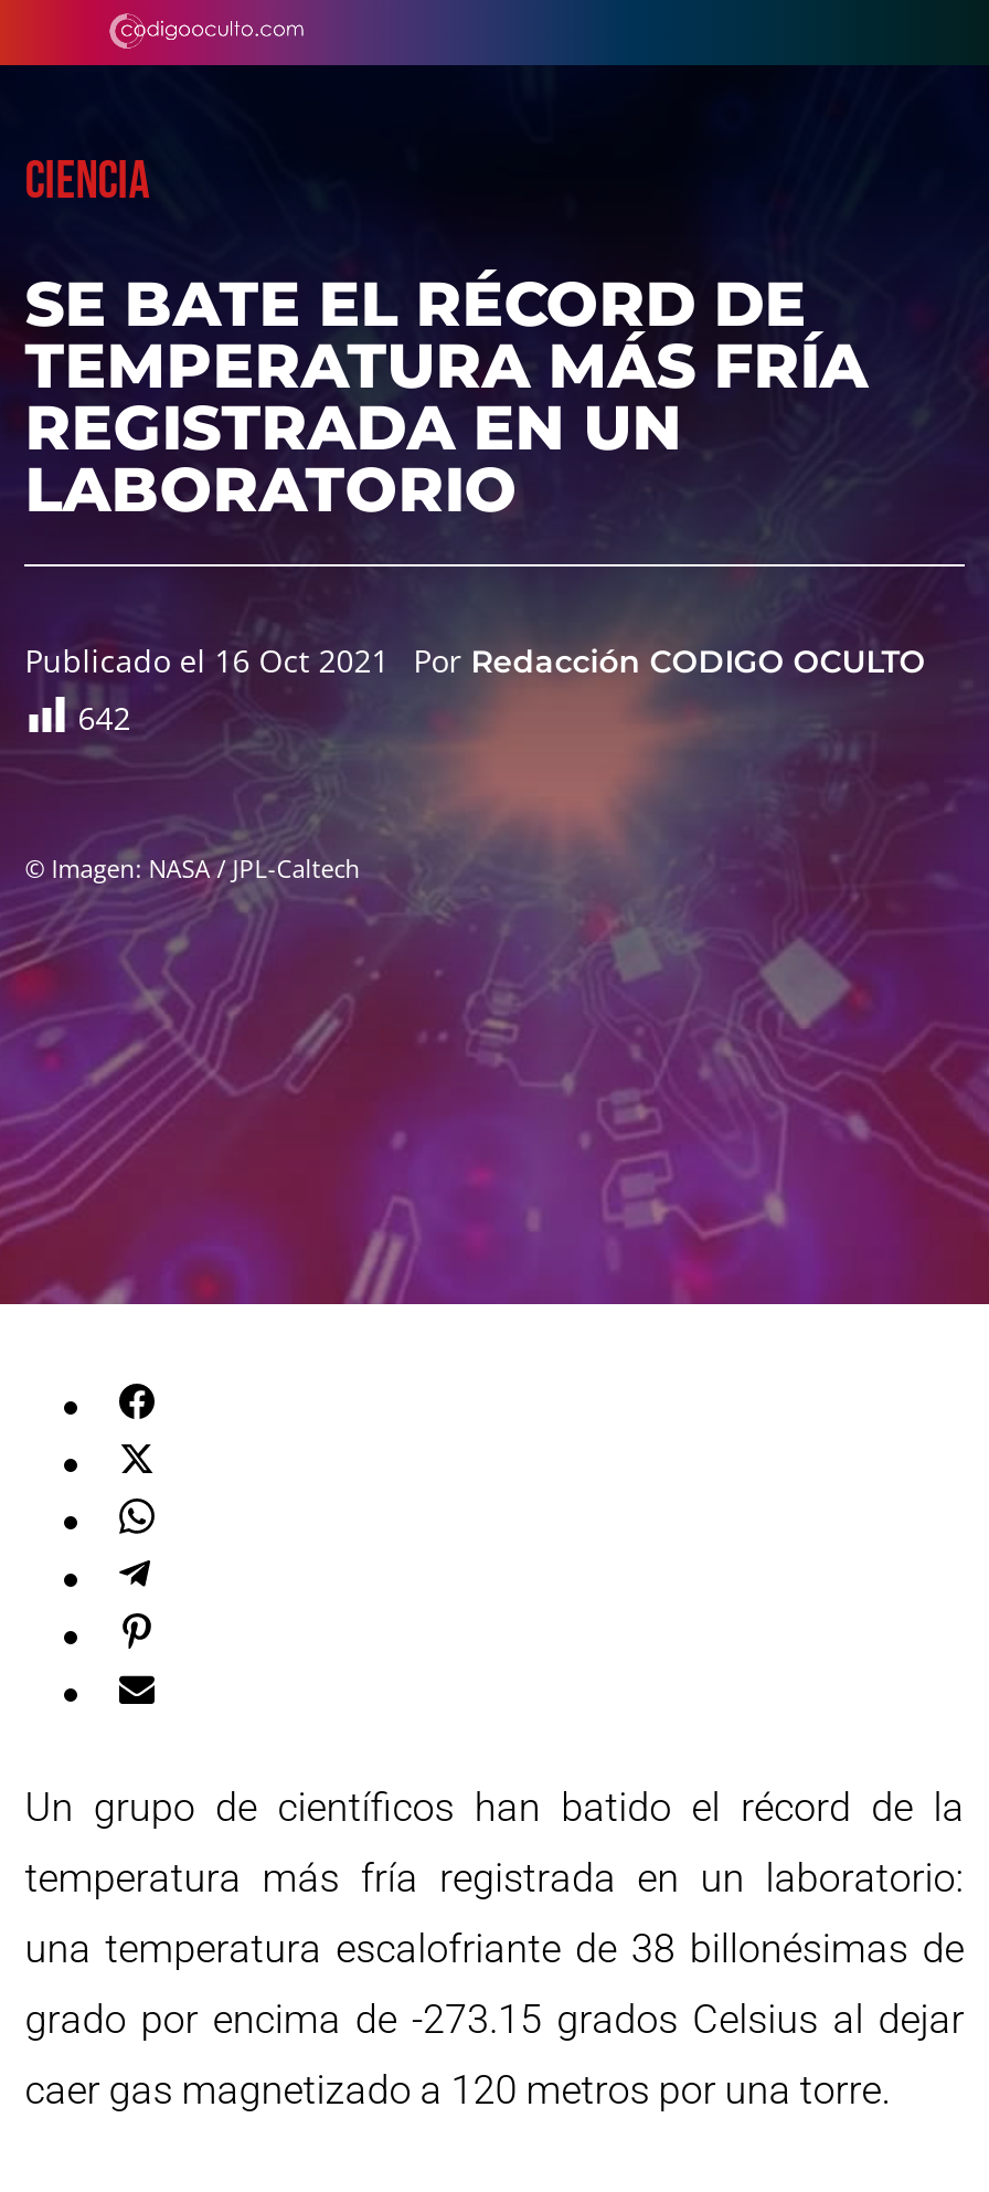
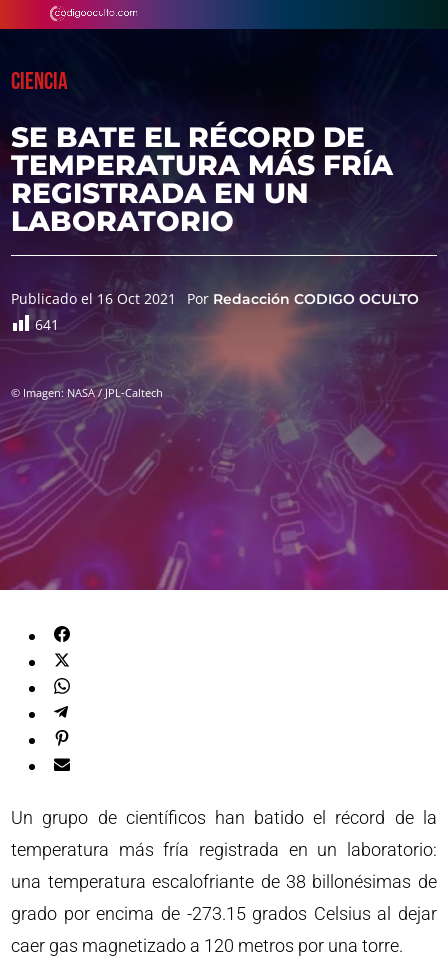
- 642
+ 641
